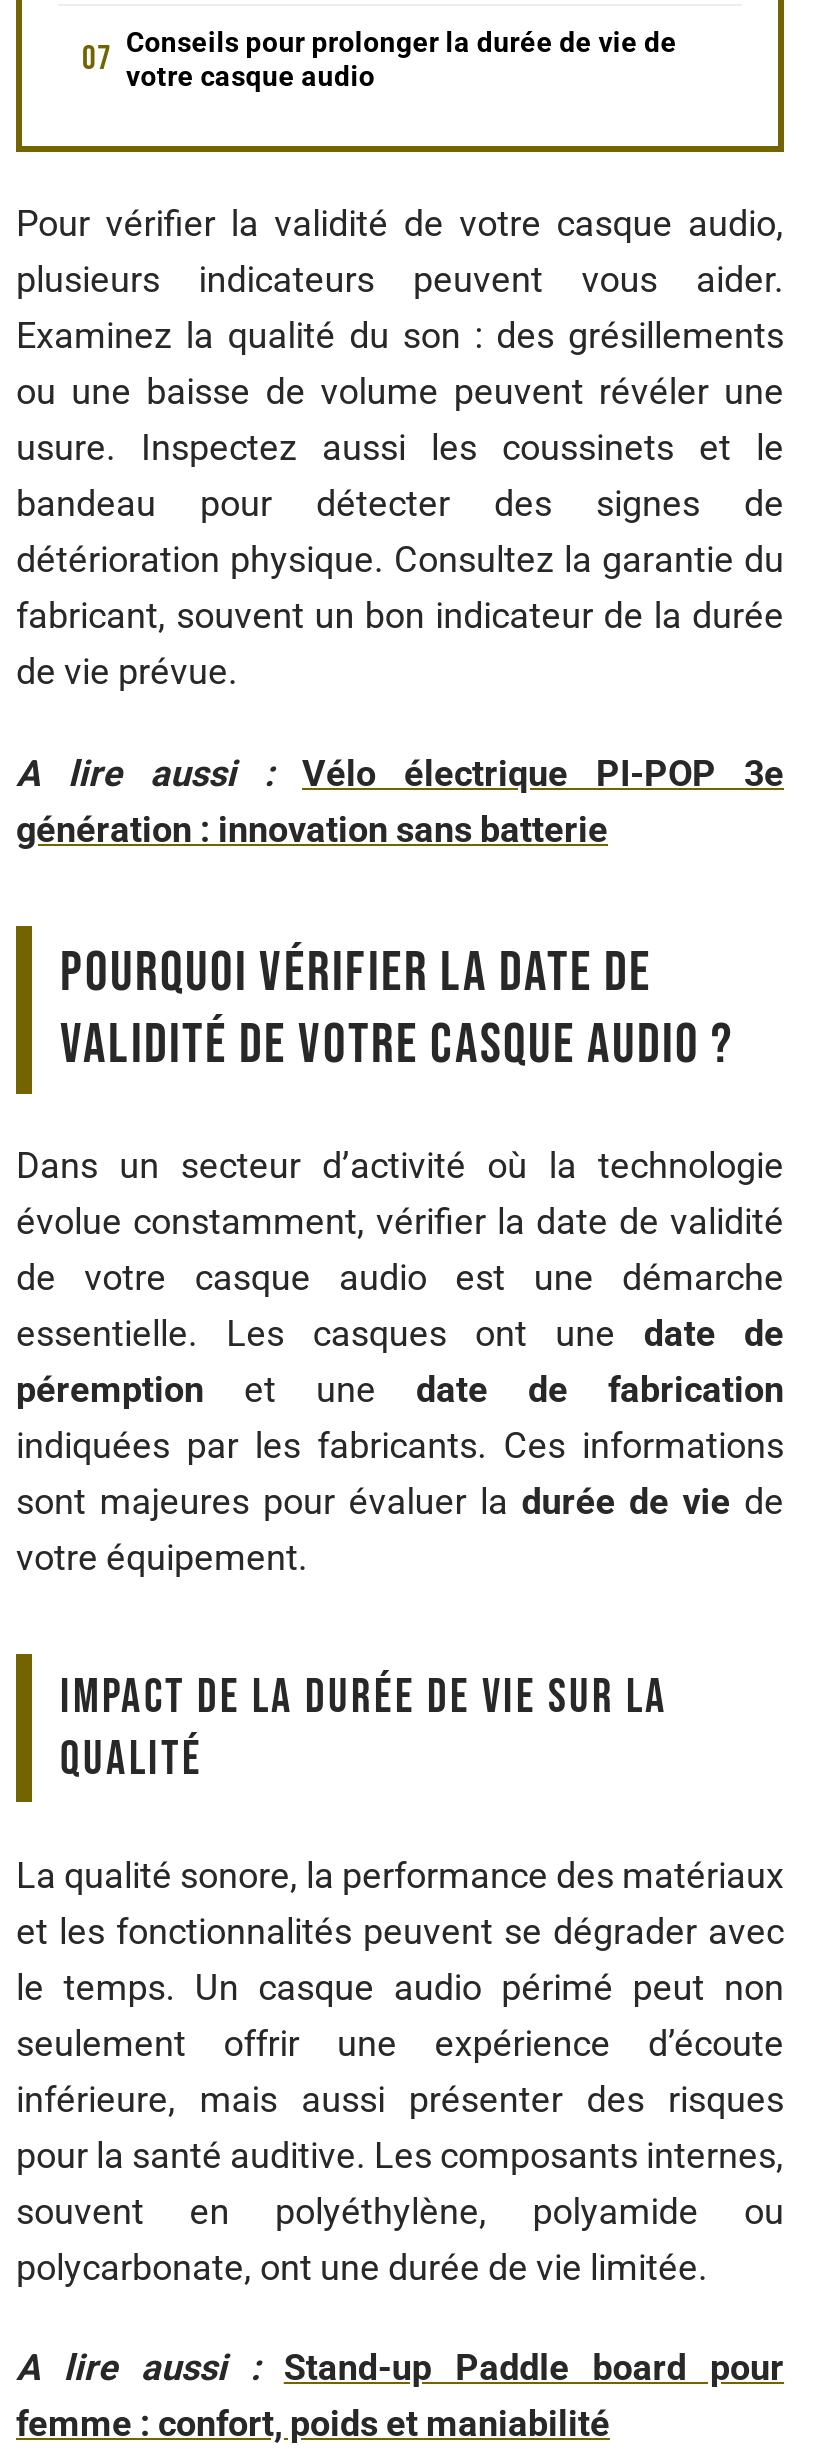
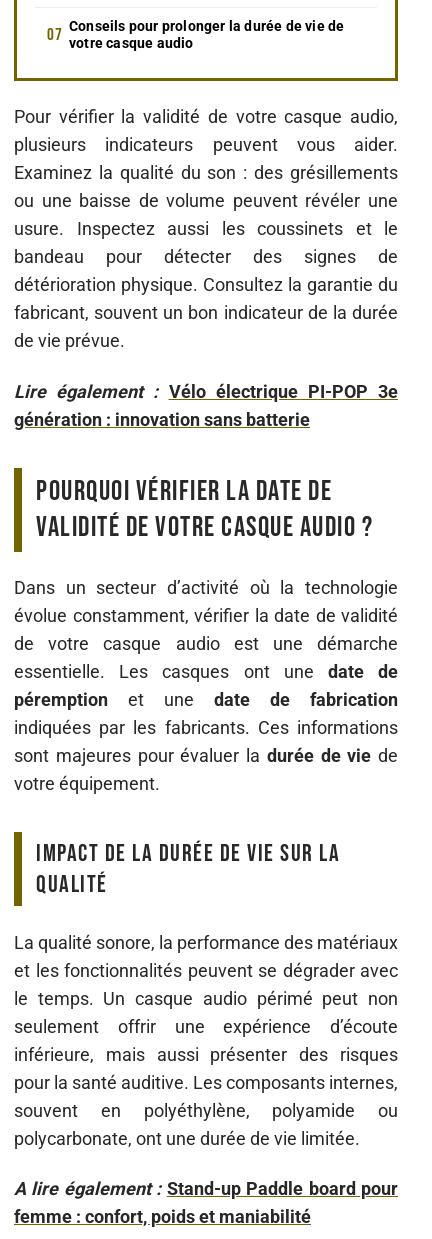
- A lire aussi :
- Vélo électrique PI-POP 3e
+ Lire également : Vélo électrique PI-POP 3e

- A lire aussi : Stand-up Paddle board pour
+ A lire également : Stand-up Paddle board pour
